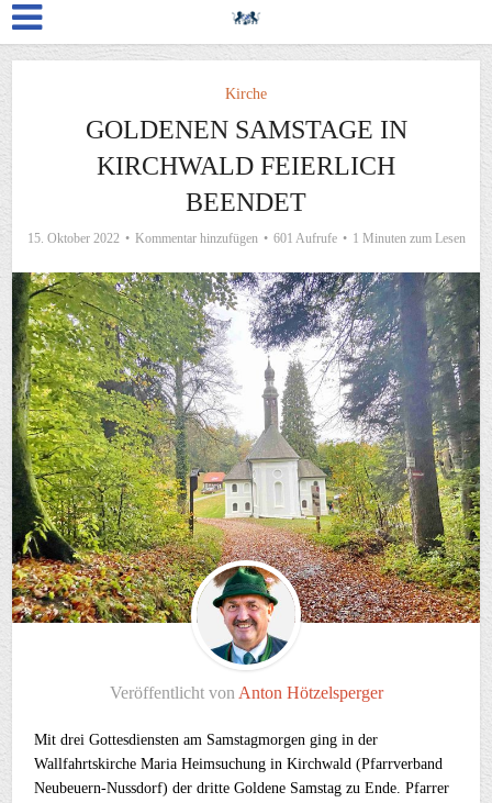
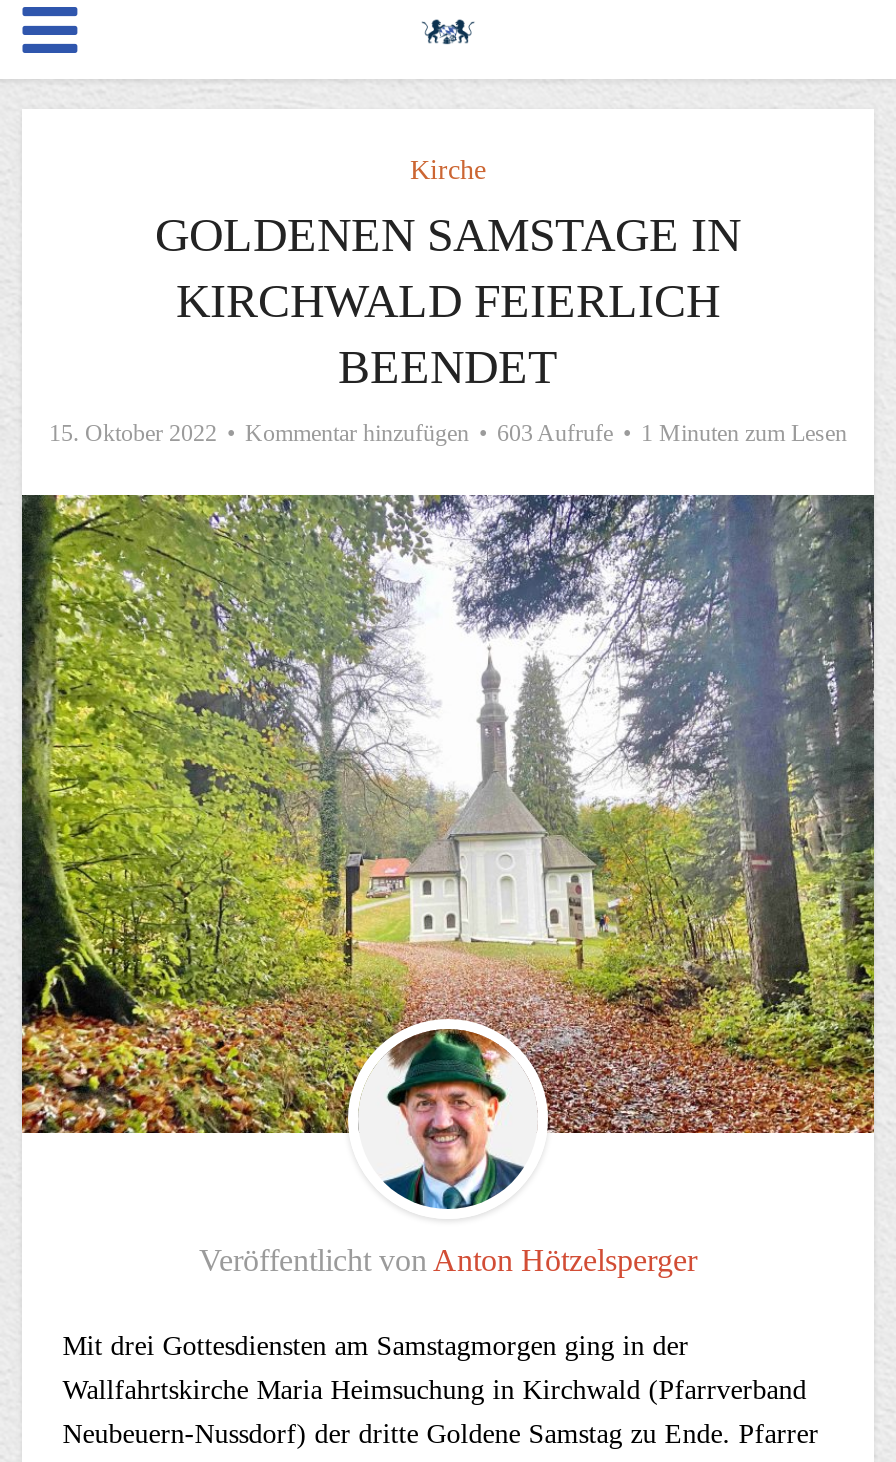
- 15. Oktober 2022 Kommentar hinzufügen 601 Aufrufe 1 Minuten zum Lesen
+ 15. Oktober 2022 Kommentar hinzufügen 603 Aufrufe 1 Minuten zum Lesen
